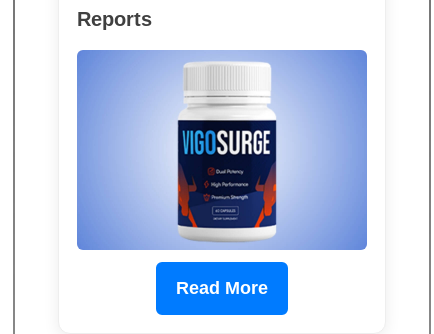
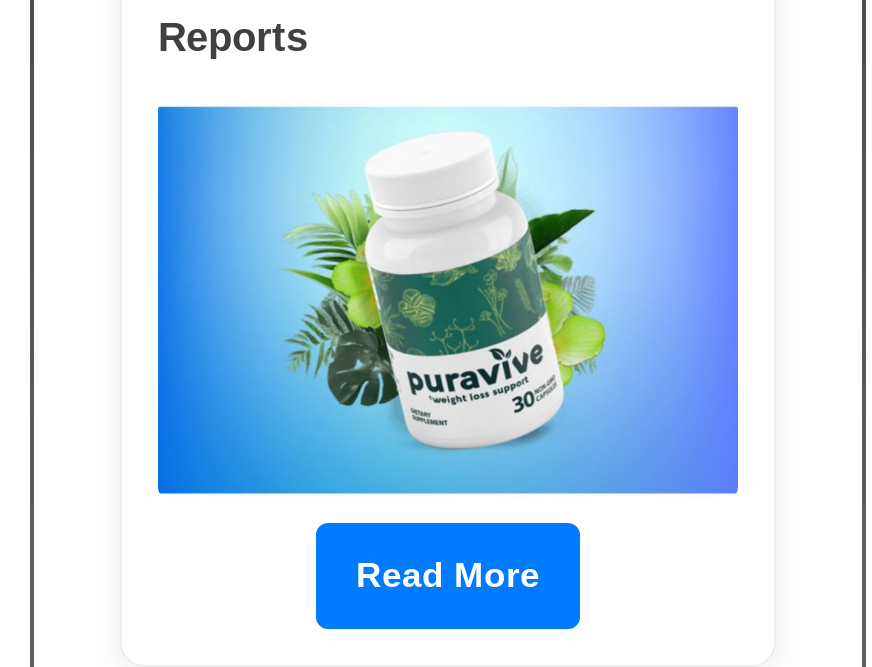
- [image]
+ [image]
